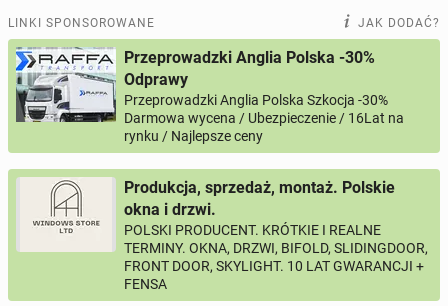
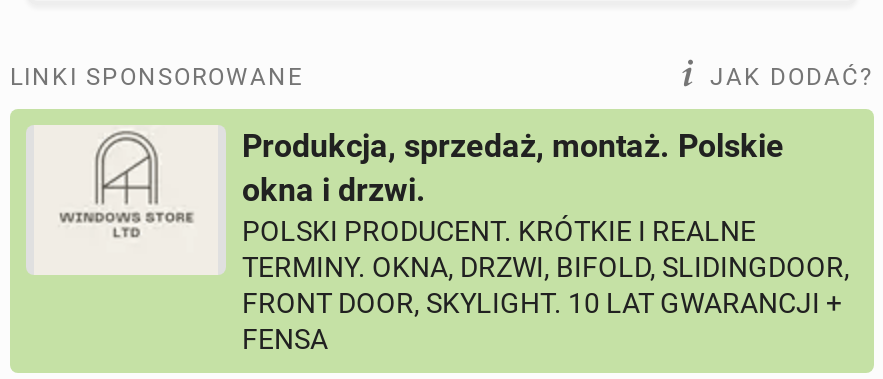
- [image]
- Przeprowadzki Anglia Polska -30%
- Odprawy
- Przeprowadzki Anglia Polska Szkocja -30%
- Darmowa wycena / Ubezpieczenie / 16Lat na
- rynku / Najlepsze ceny
